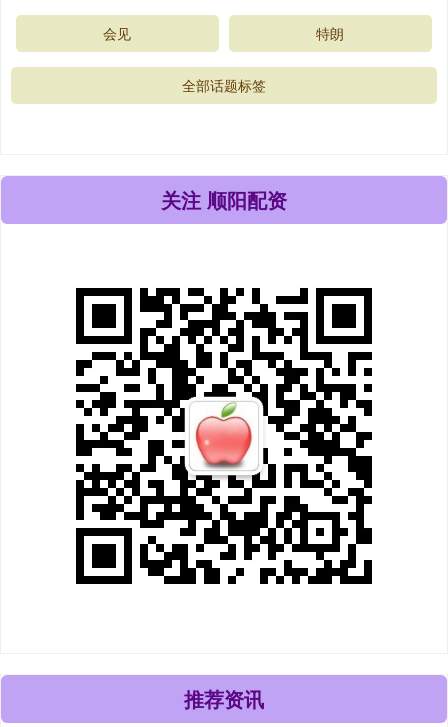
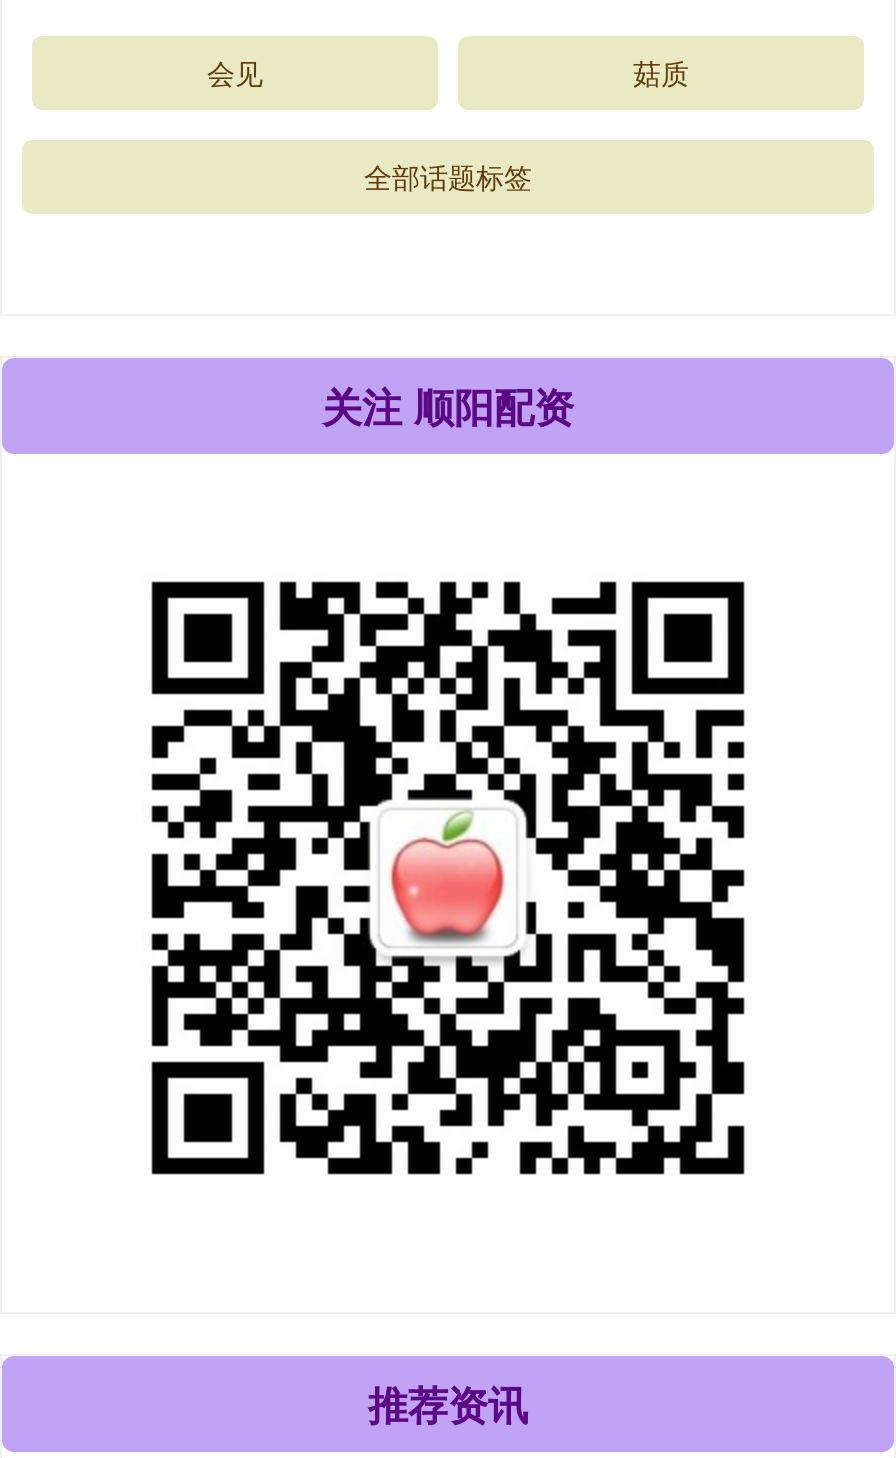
- 特朗
+ 菇质
